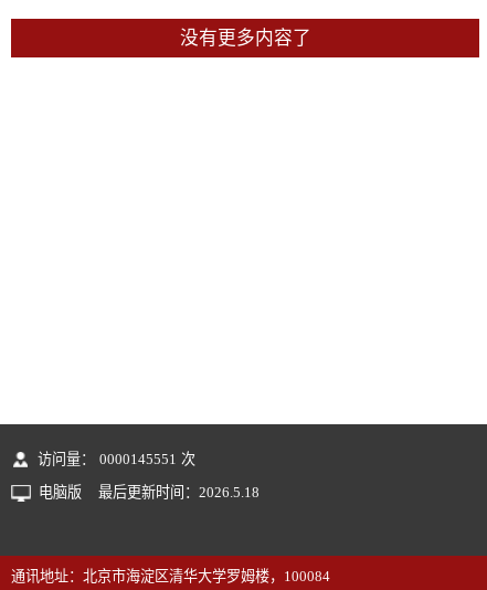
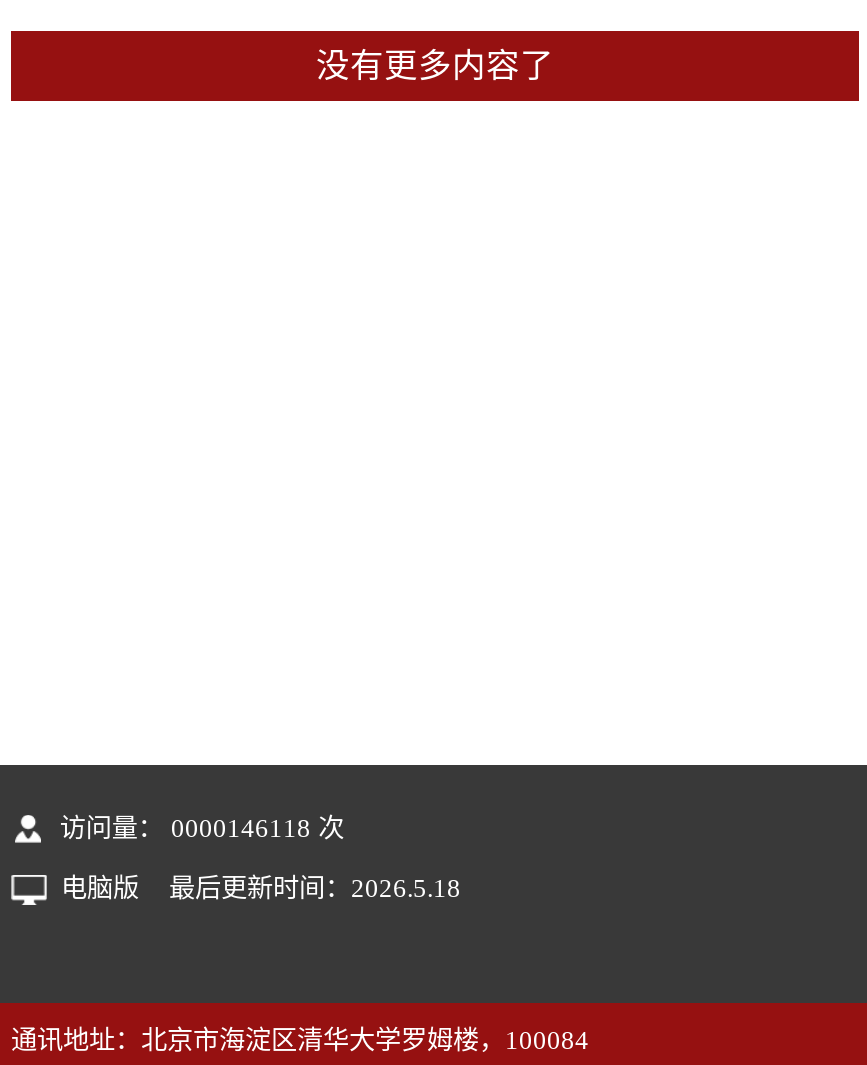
- 访问量： 0000145551 次
+ 访问量： 0000146118 次
